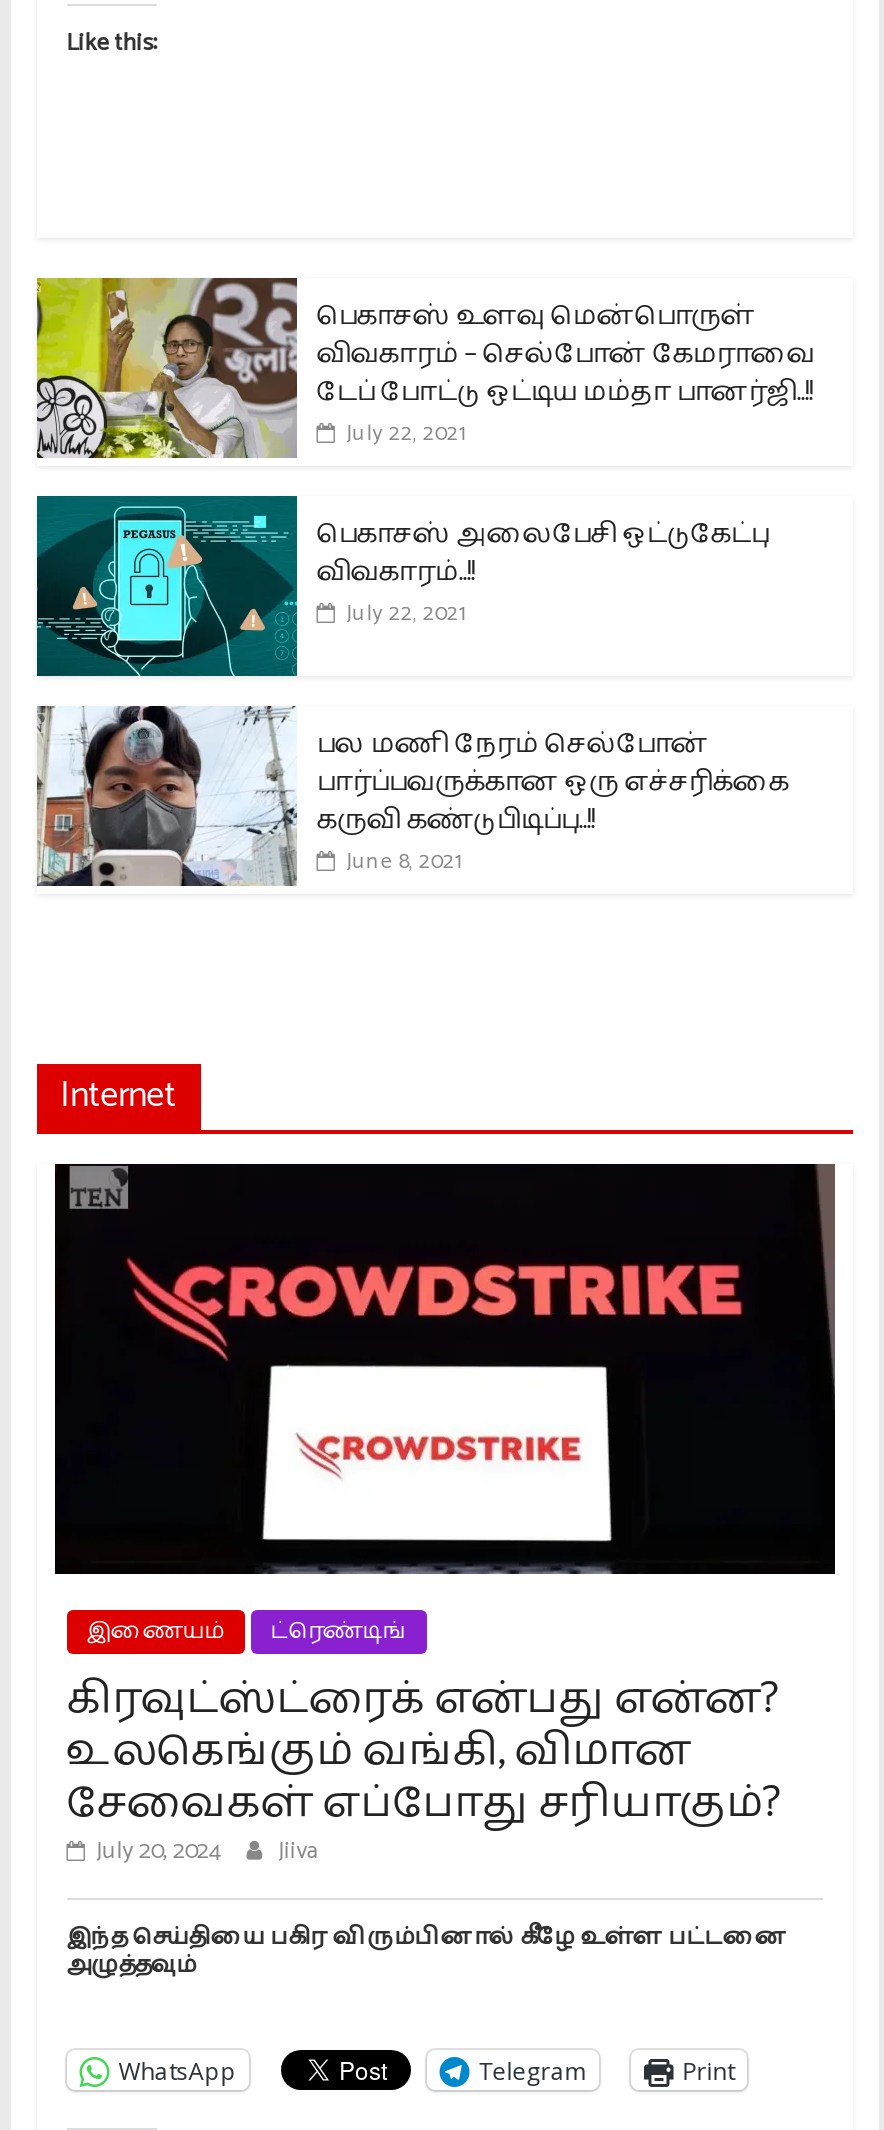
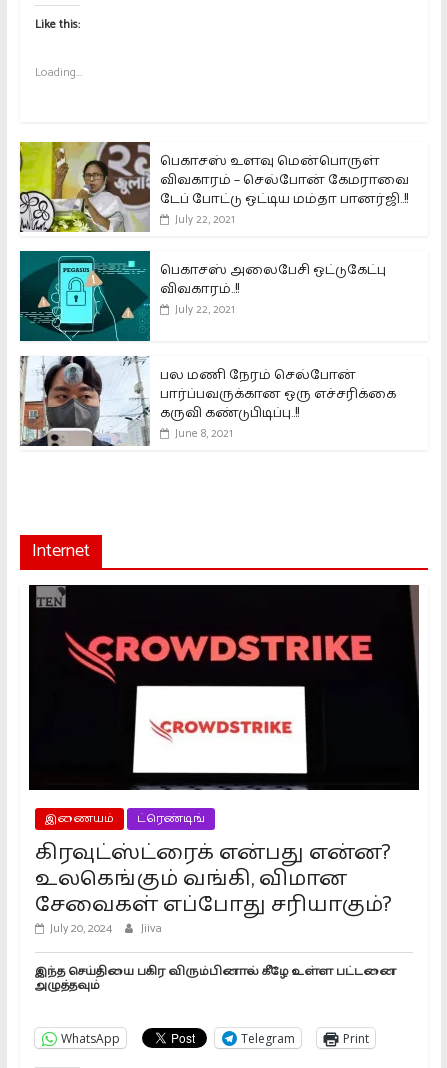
+ Loading...
